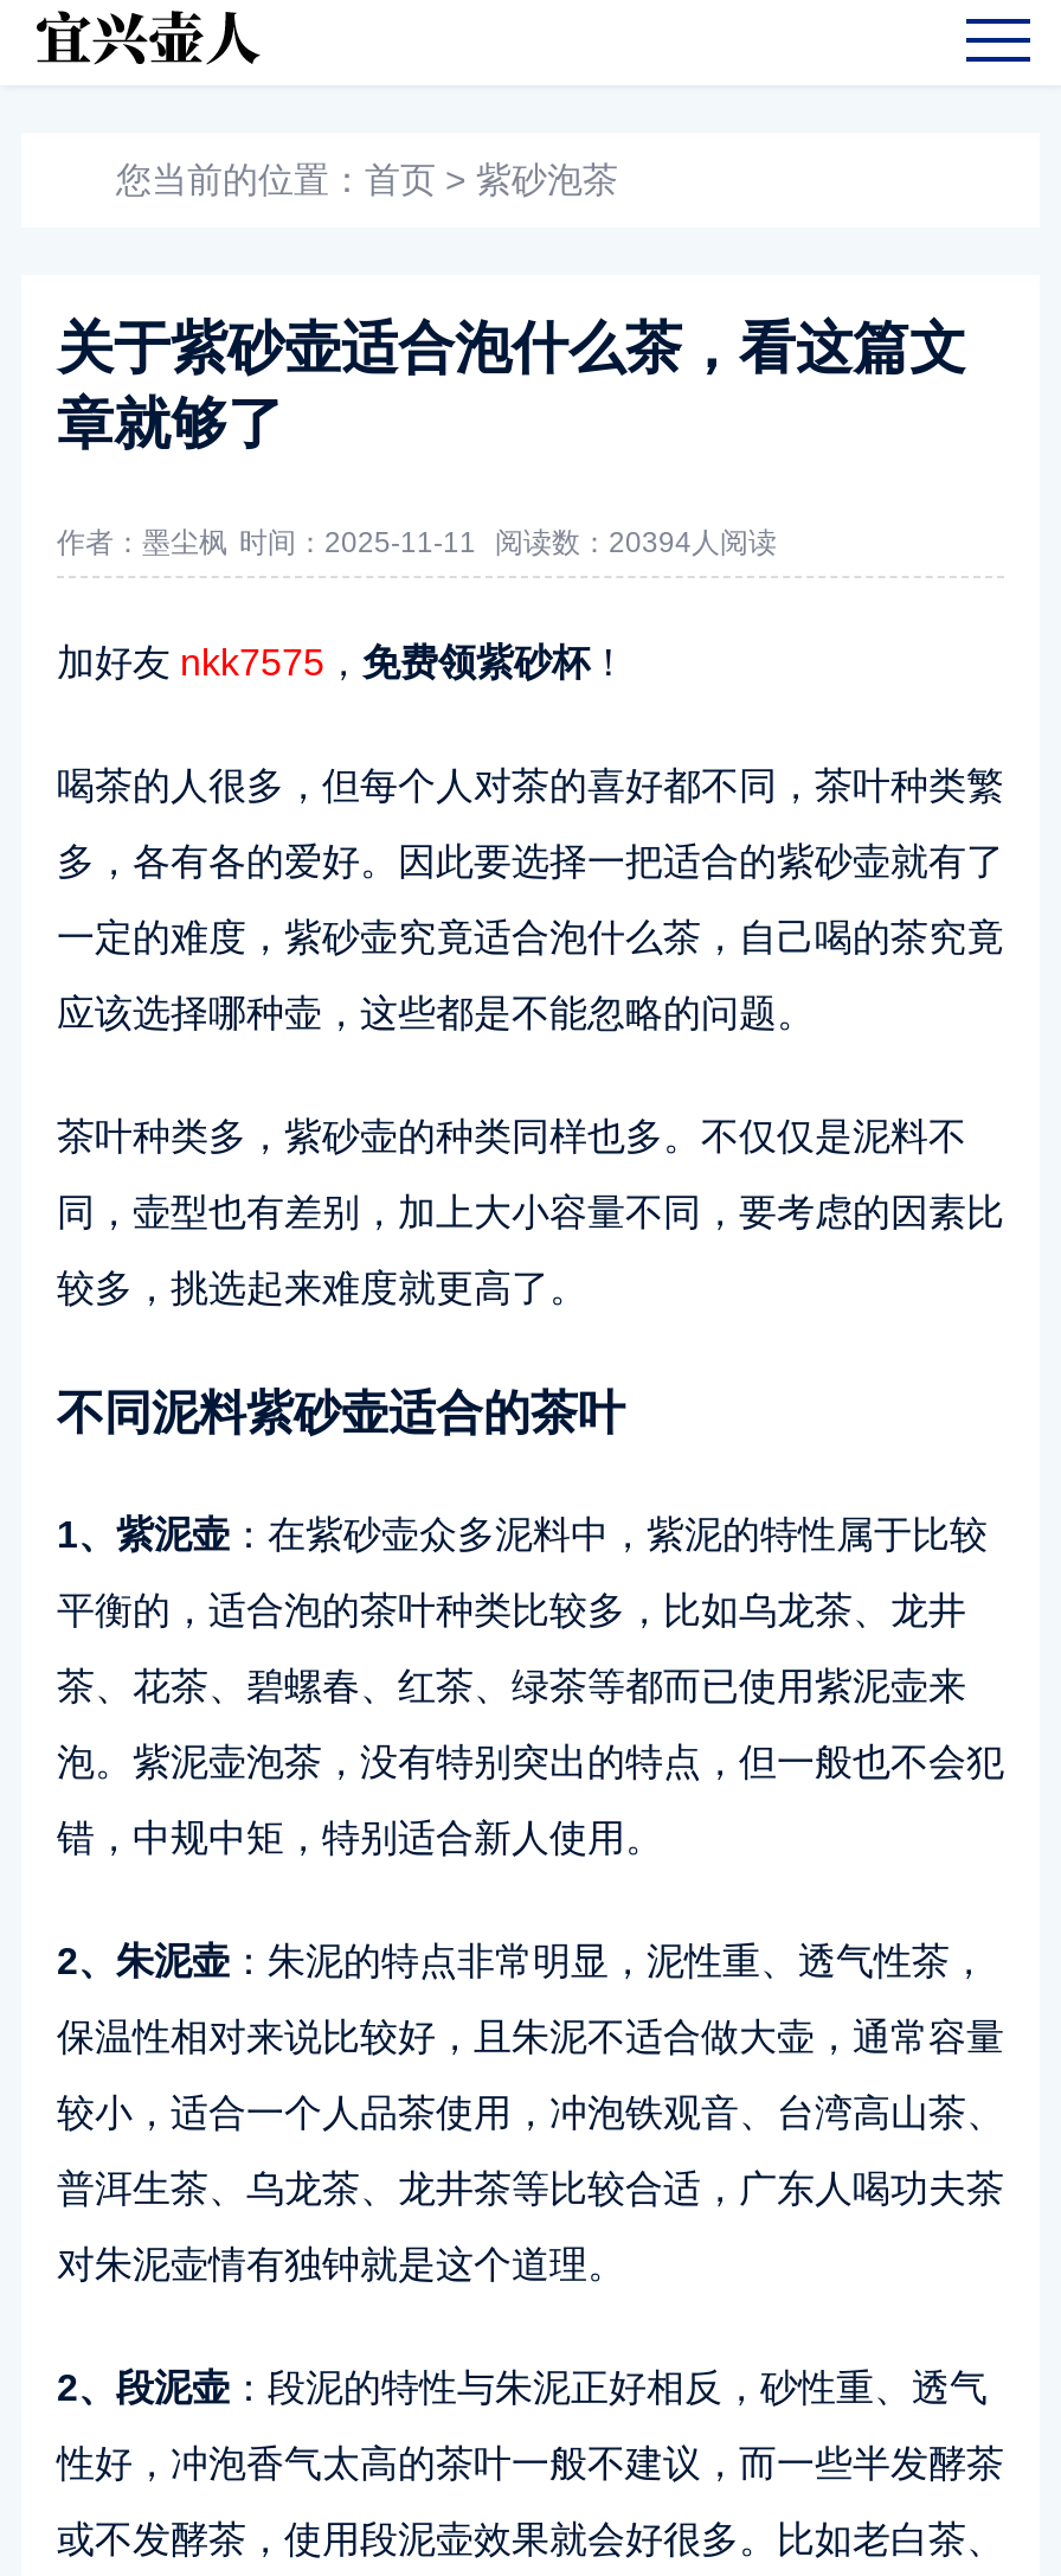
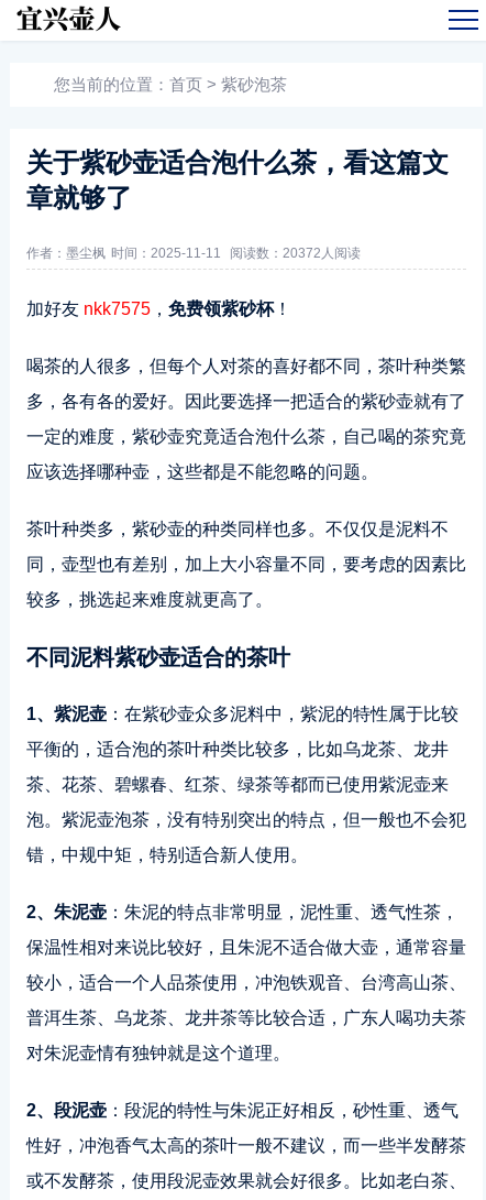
- 作者：墨尘枫 时间：2025-11-11 阅读数：20394人阅读
+ 作者：墨尘枫 时间：2025-11-11 阅读数：20372人阅读
